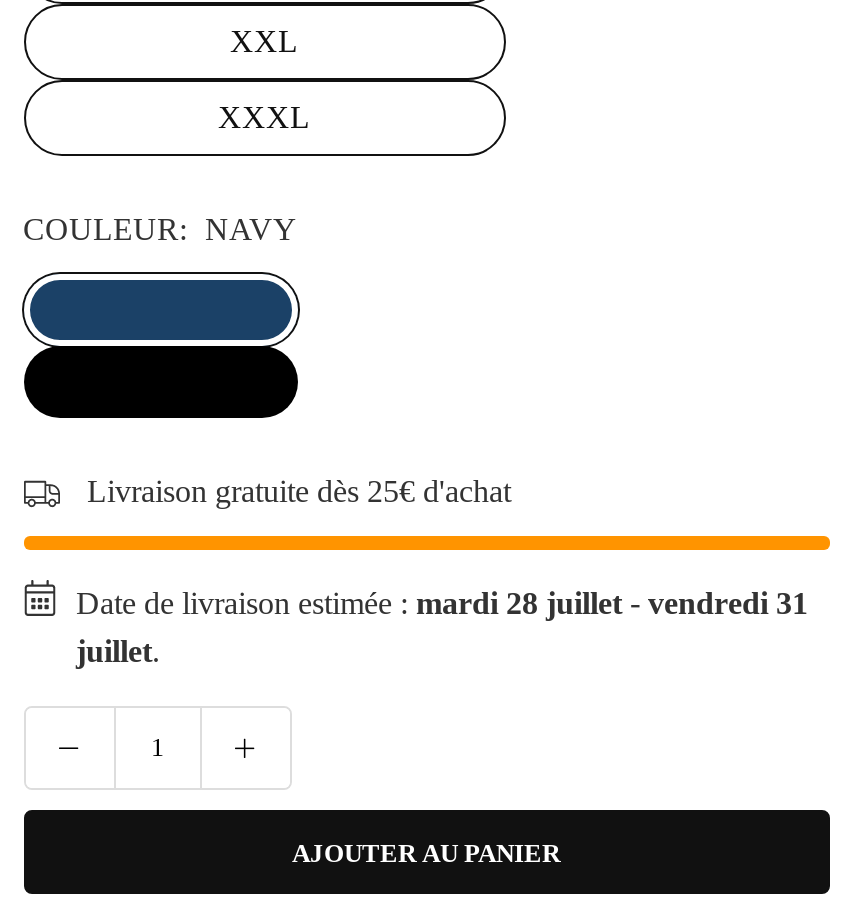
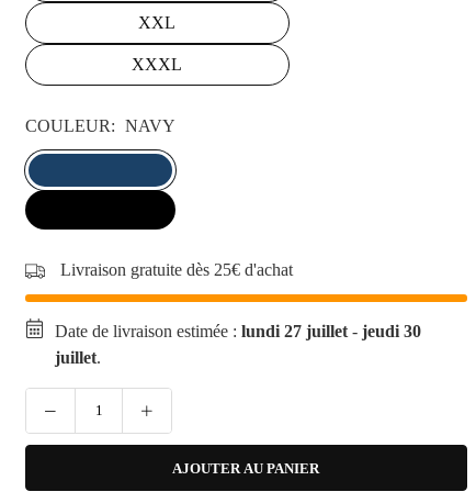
- Date de livraison estimée : mardi 28 juillet - vendredi 31
+ Date de livraison estimée : lundi 27 juillet - jeudi 30
